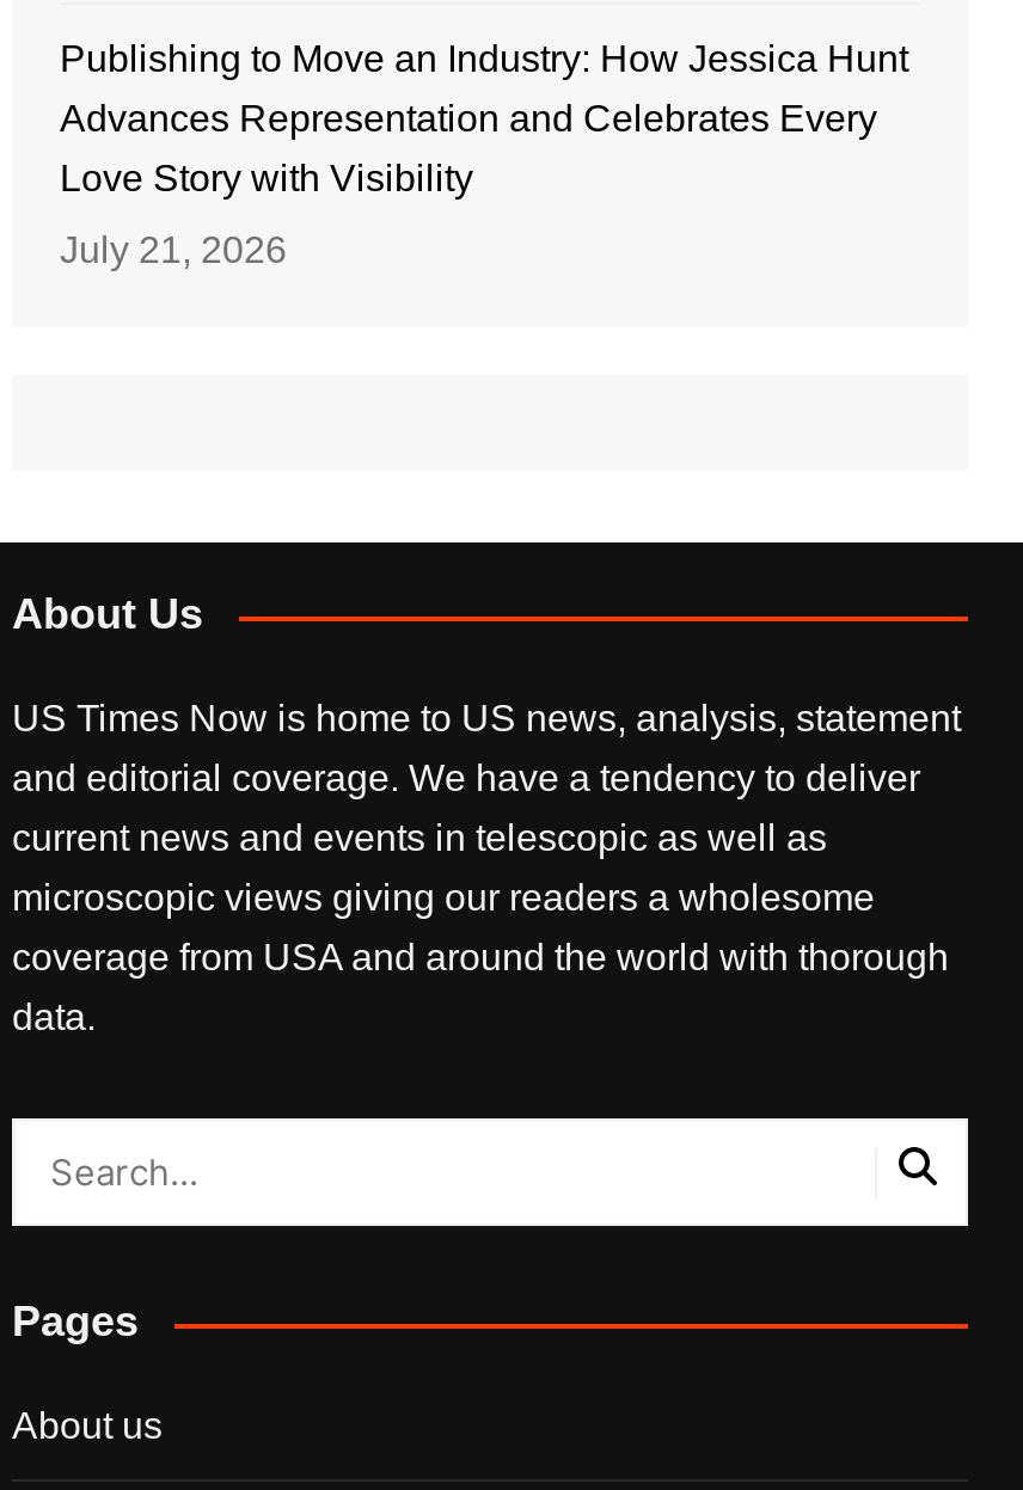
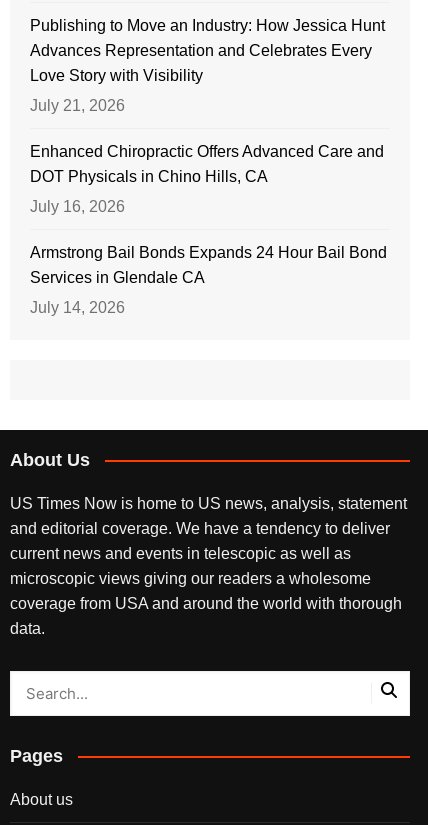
+ Enhanced Chiropractic Offers Advanced Care and
+ DOT Physicals in Chino Hills, CA
+ July 16, 2026
+ Armstrong Bail Bonds Expands 24 Hour Bail Bond
+ Services in Glendale CA
+ July 14, 2026
